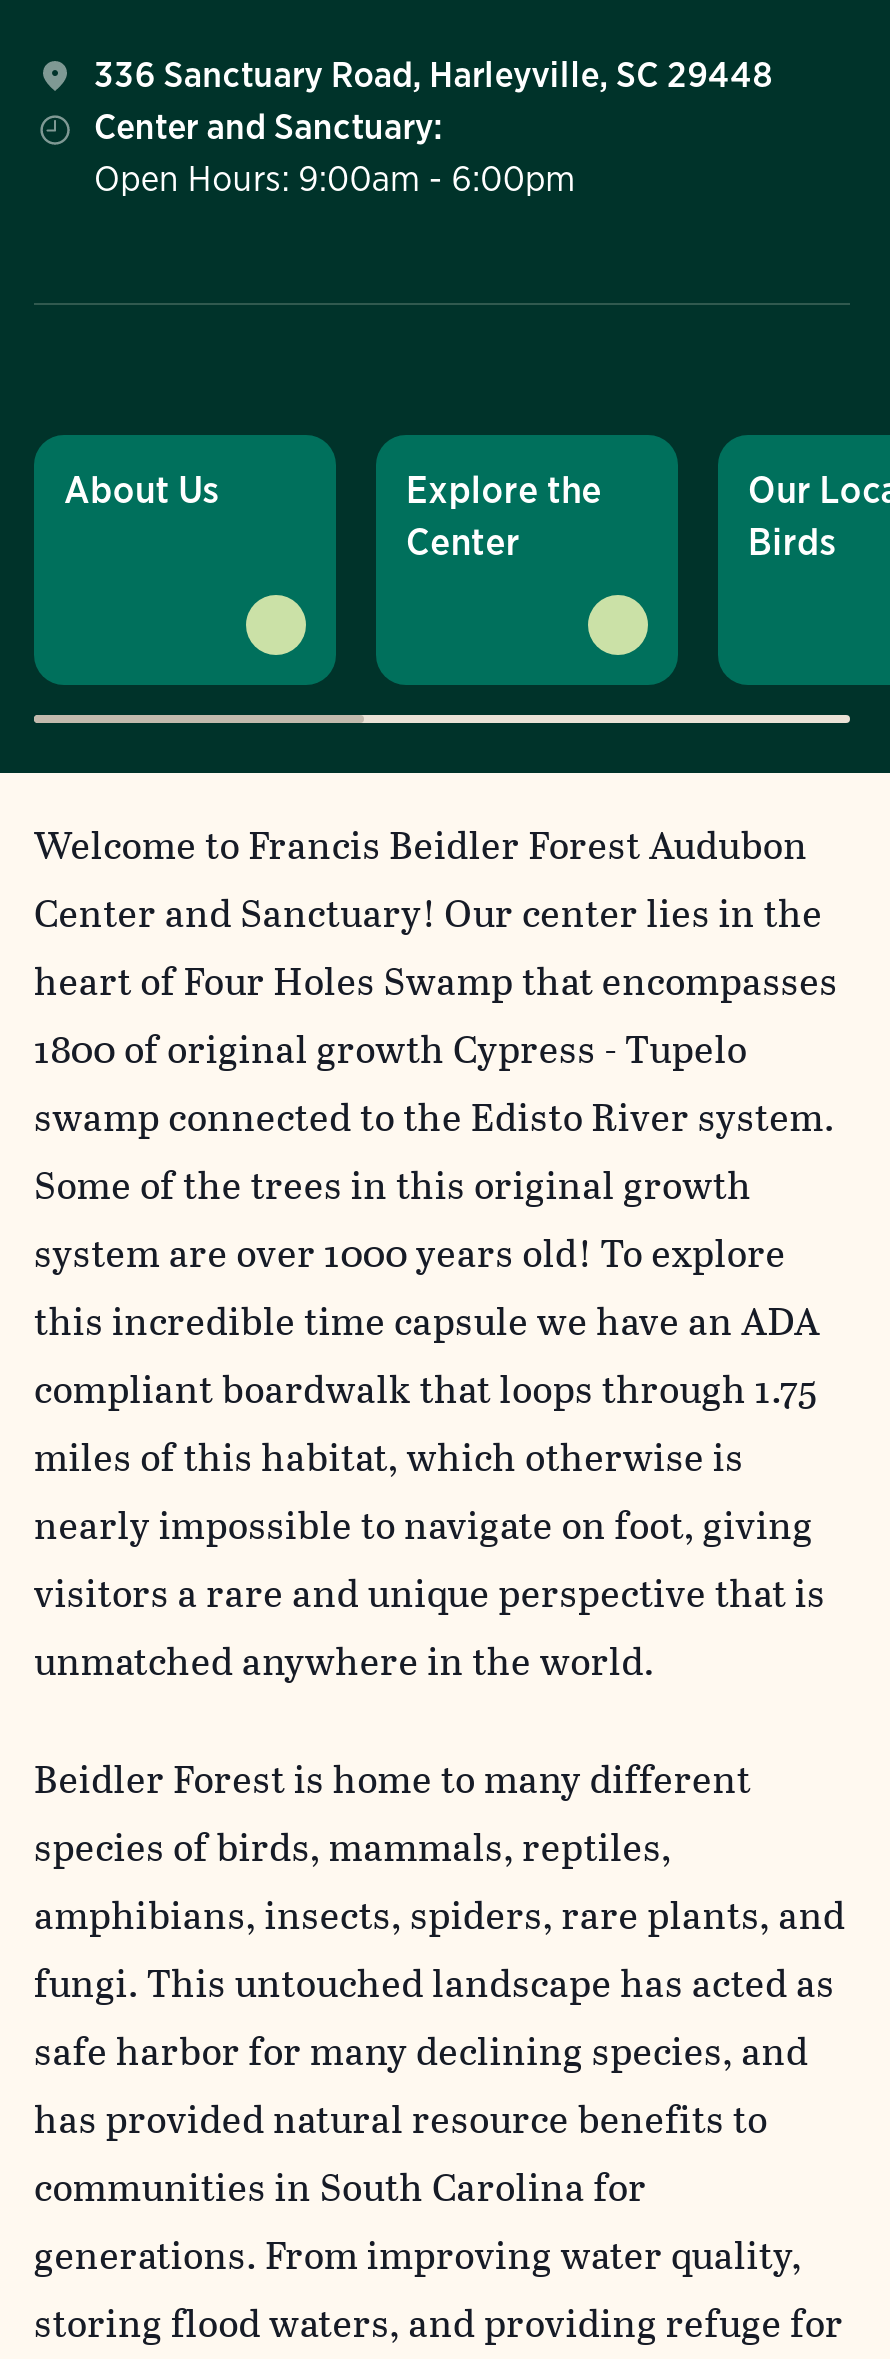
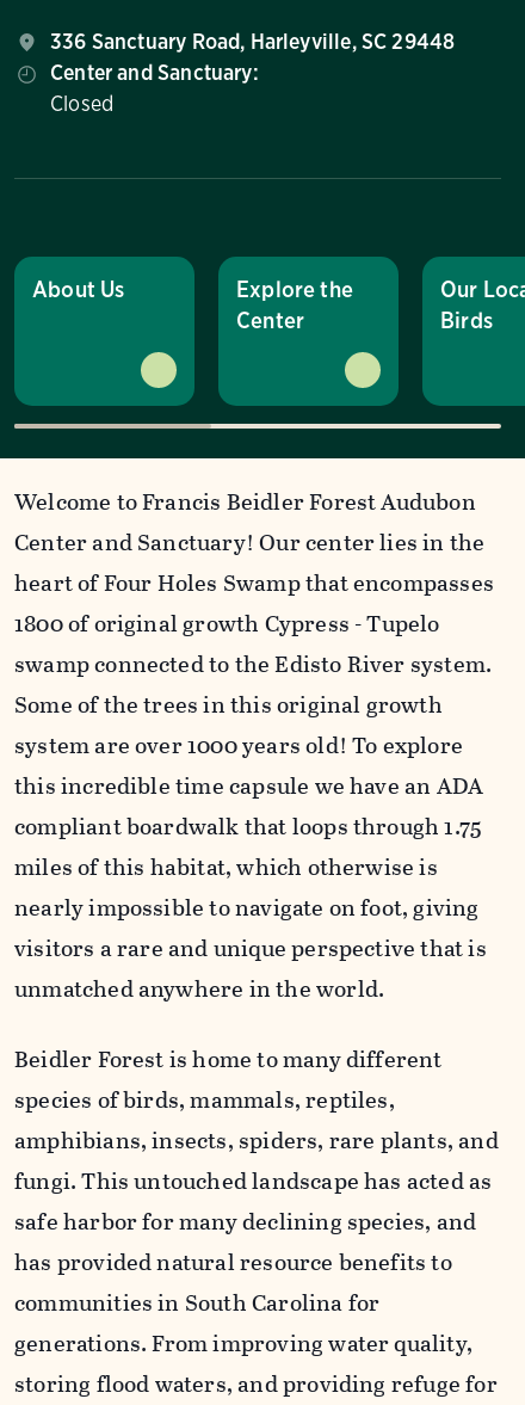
- Open Hours: 9:00am - 6:00pm
+ Closed
